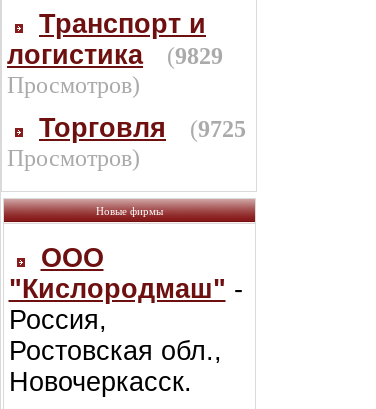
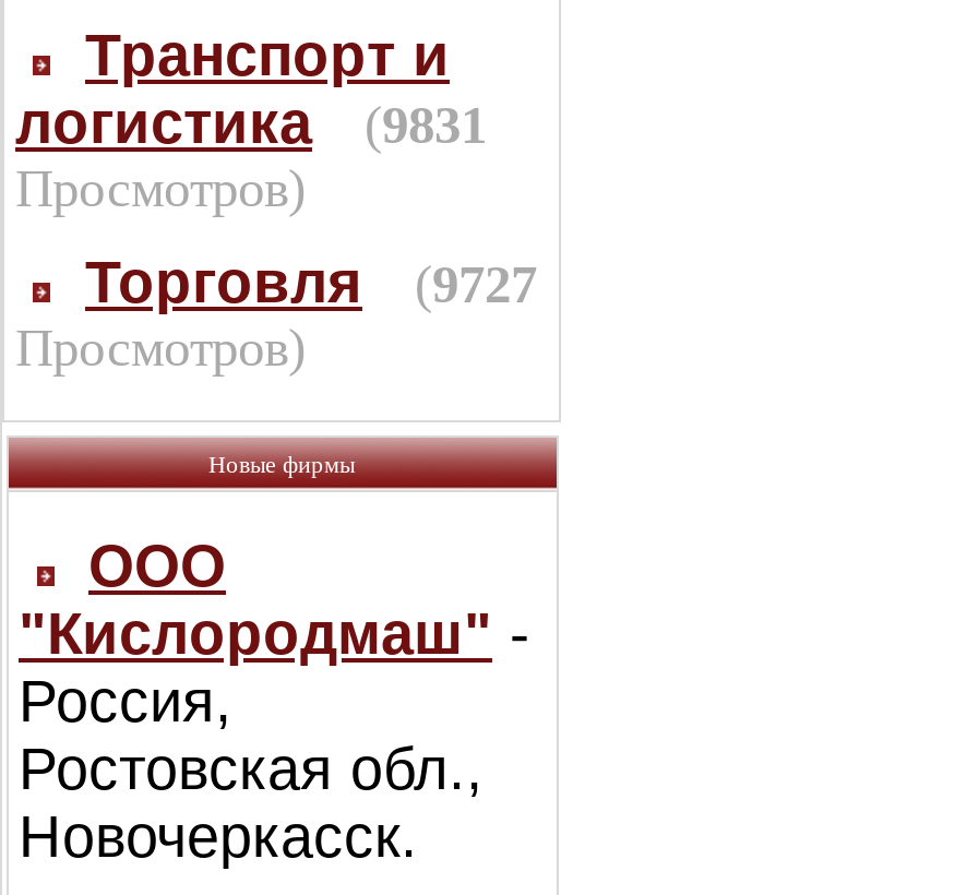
- логистика (9829
+ логистика (9831

- Торговля (9725
+ Торговля (9727
